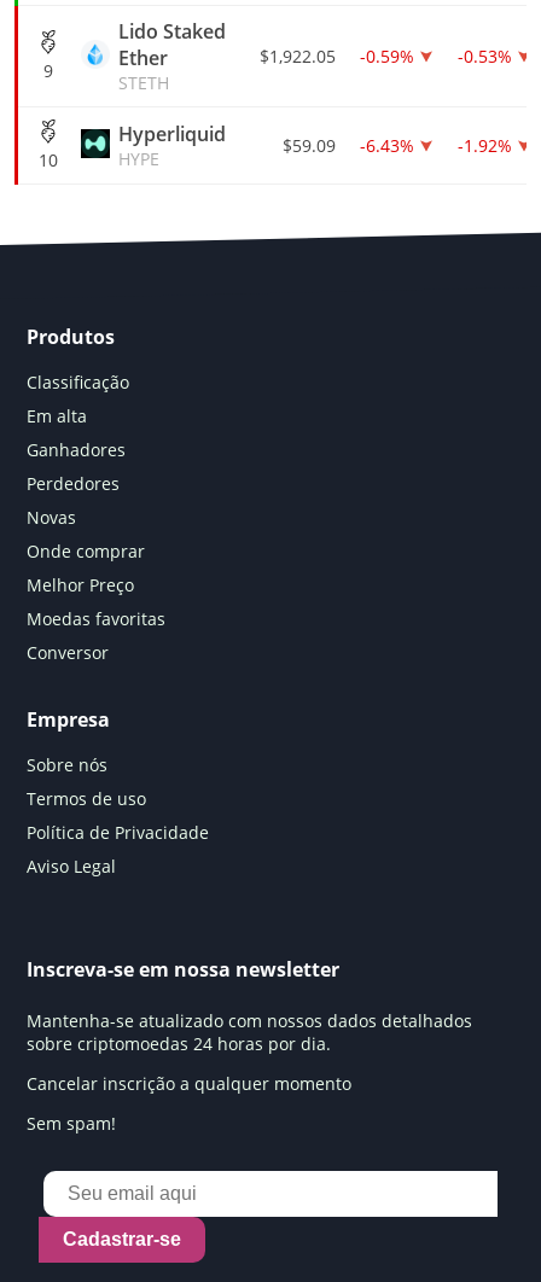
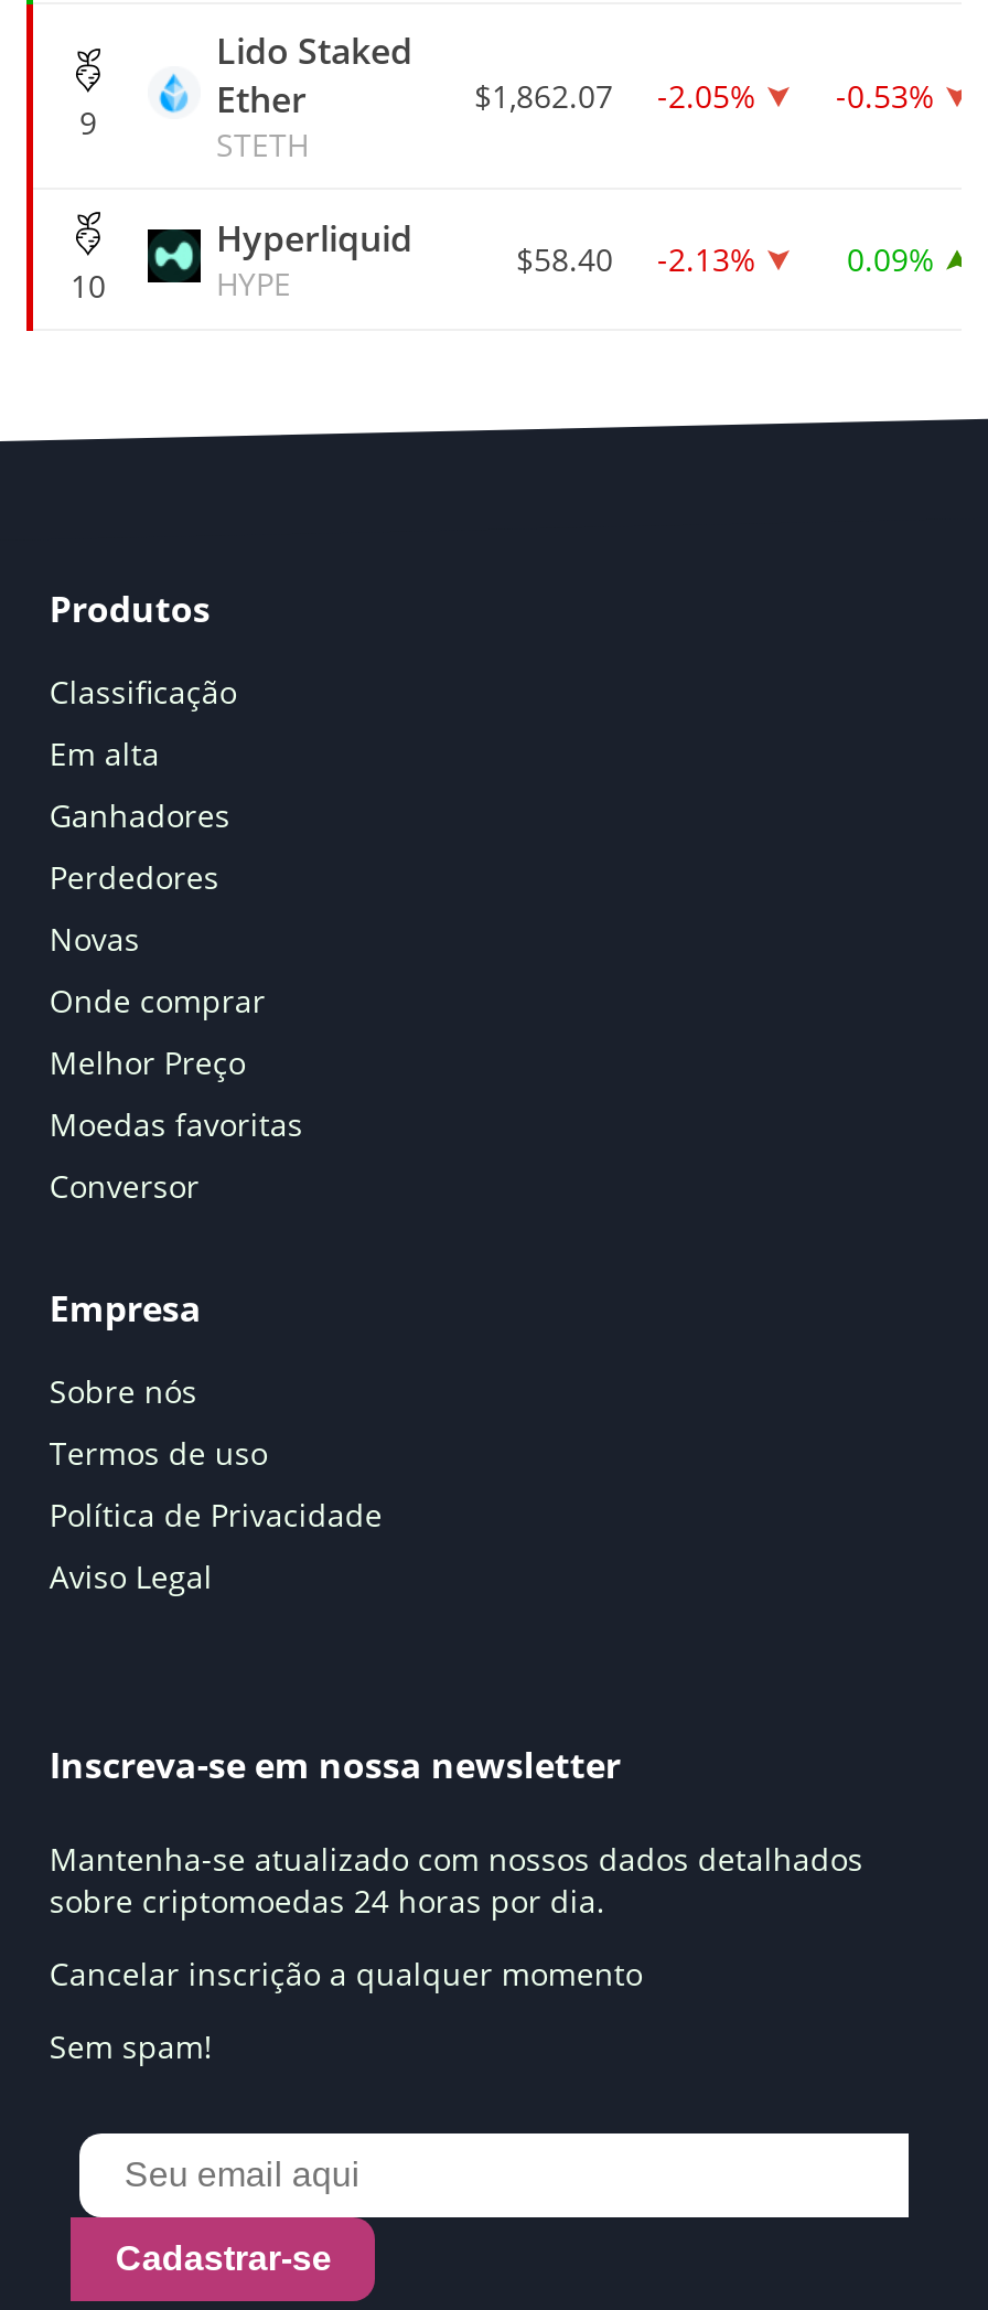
- $1,922.05
+ $1,862.07

- -0.59%
+ -2.05%

- $59.09
+ $58.40

- -6.43%
+ -2.13%

- -1.92%
+ 0.09%
